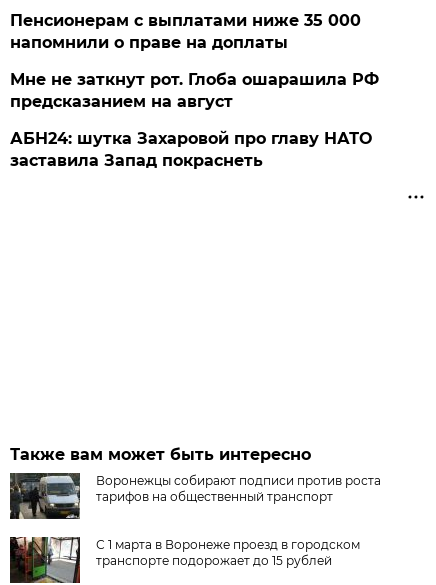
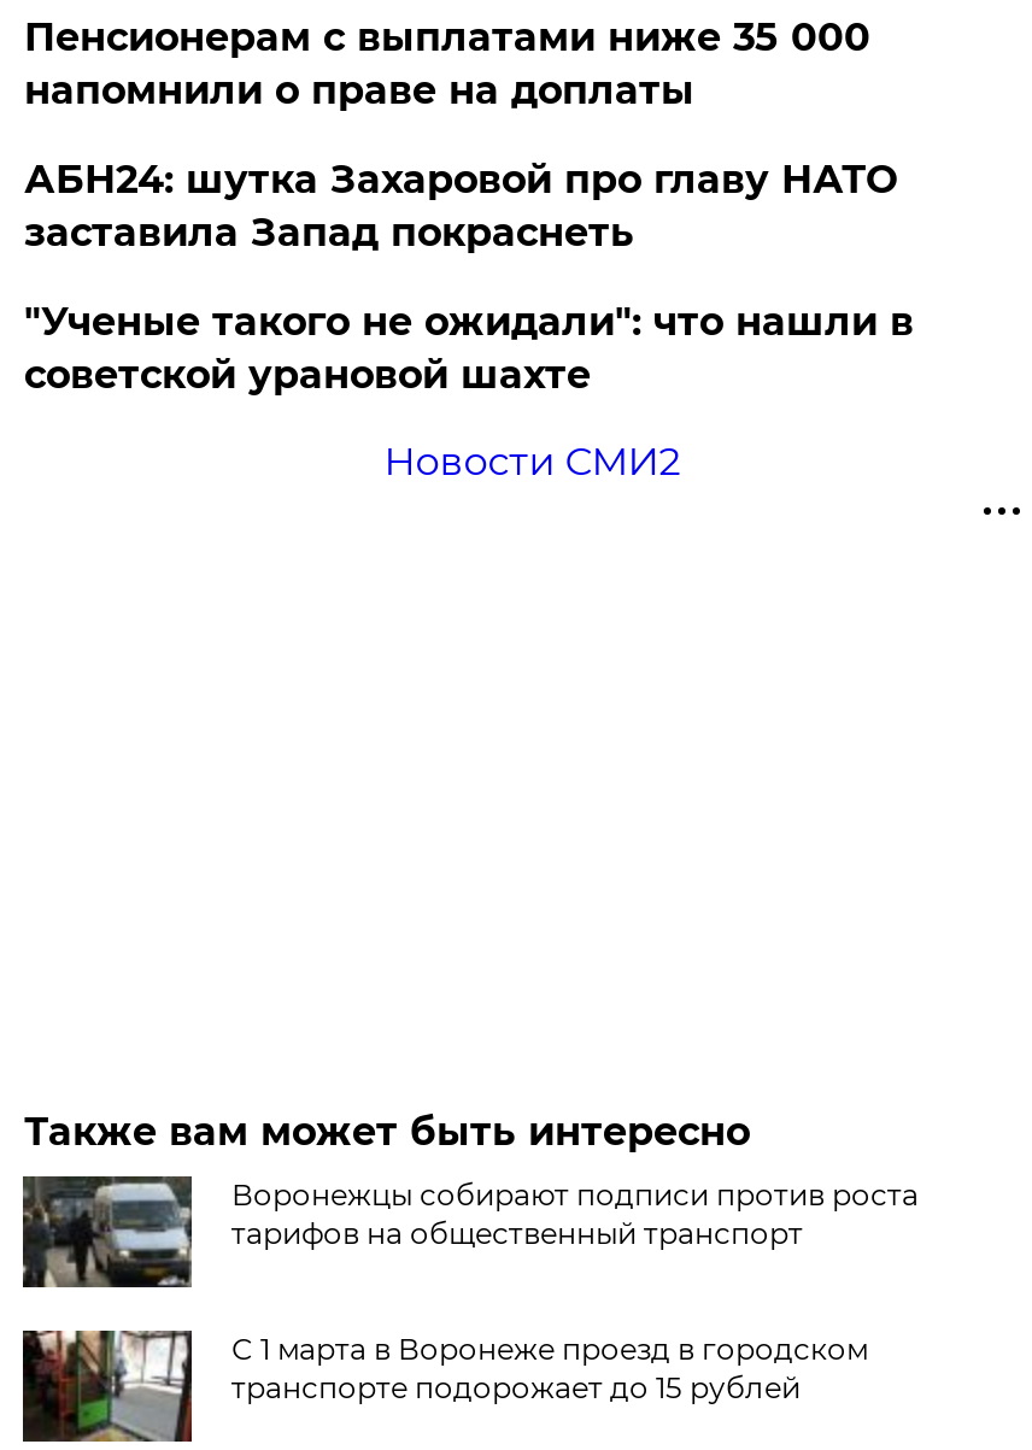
- Мне не заткнут рот. Глоба ошарашила РФ
- предсказанием на август

moved up: АБН24: шутка Захаровой про главу НАТО | заставила Запад покраснеть

+ "Ученые такого не ожидали": что нашли в
+ советской урановой шахте
+ Новости СМИ2
